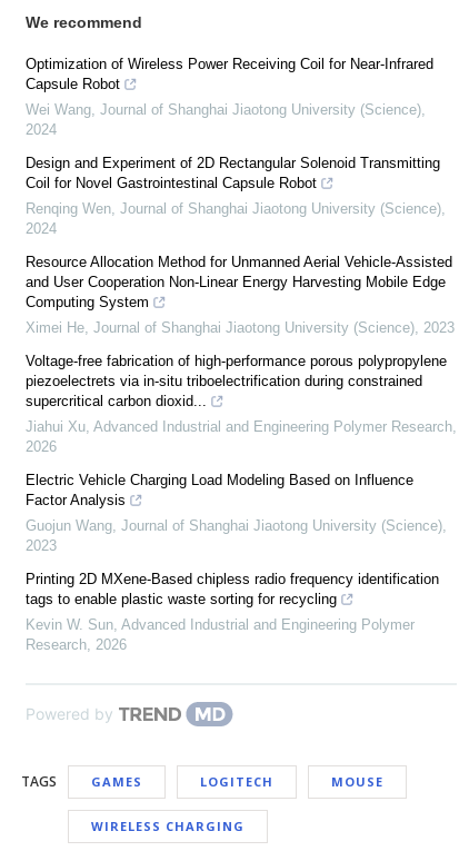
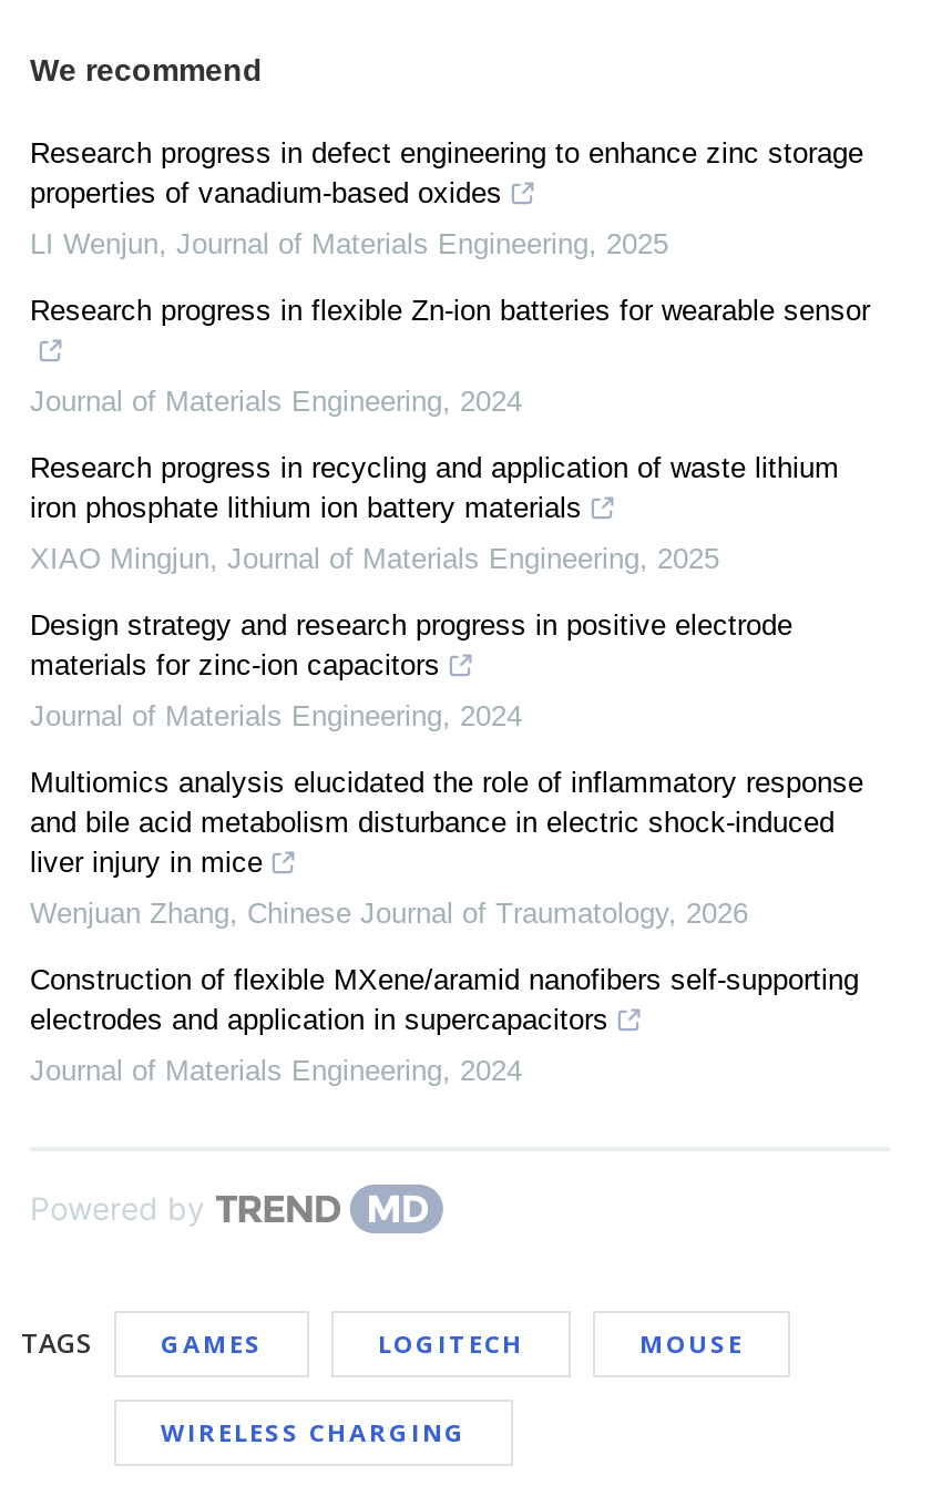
- Optimization of Wireless Power Receiving Coil for Near-Infrared
- Capsule Robot
+ Research progress in defect engineering to enhance zinc storage
+ properties of vanadium-based oxides

- Wei Wang, Journal of Shanghai Jiaotong University (Science),
- 2024
+ LI Wenjun, Journal of Materials Engineering, 2025

- Design and Experiment of 2D Rectangular Solenoid Transmitting
- Coil for Novel Gastrointestinal Capsule Robot
+ Research progress in flexible Zn-ion batteries for wearable sensor

- Renqing Wen, Journal of Shanghai Jiaotong University (Science),
- 2024
+ Journal of Materials Engineering, 2024

- Resource Allocation Method for Unmanned Aerial Vehicle-Assisted
- and User Cooperation Non-Linear Energy Harvesting Mobile Edge
- Computing System
+ Research progress in recycling and application of waste lithium
+ iron phosphate lithium ion battery materials

- Ximei He, Journal of Shanghai Jiaotong University (Science), 2023
+ XIAO Mingjun, Journal of Materials Engineering, 2025

- Voltage-free fabrication of high-performance porous polypropylene
- piezoelectrets via in-situ triboelectrification during constrained
- supercritical carbon dioxid...
+ Design strategy and research progress in positive electrode
+ materials for zinc-ion capacitors

- Jiahui Xu, Advanced Industrial and Engineering Polymer Research,
- 2026
+ Journal of Materials Engineering, 2024

- Electric Vehicle Charging Load Modeling Based on Influence
- Factor Analysis
+ Multiomics analysis elucidated the role of inflammatory response
+ and bile acid metabolism disturbance in electric shock-induced
+ liver injury in mice

- Guojun Wang, Journal of Shanghai Jiaotong University (Science),
- 2023
+ Wenjuan Zhang, Chinese Journal of Traumatology, 2026

- Printing 2D MXene-Based chipless radio frequency identification
- tags to enable plastic waste sorting for recycling
+ Construction of flexible MXene/aramid nanofibers self-supporting
+ electrodes and application in supercapacitors

- Kevin W. Sun, Advanced Industrial and Engineering Polymer
- Research, 2026
+ Journal of Materials Engineering, 2024
